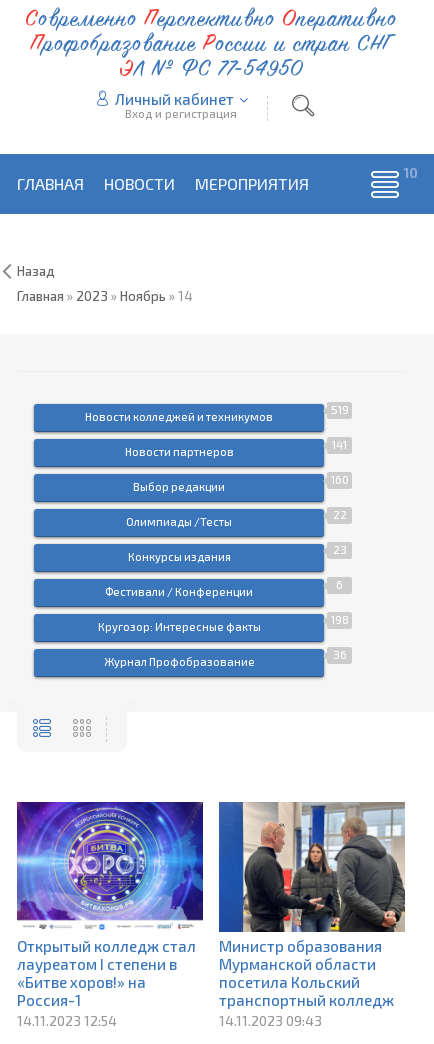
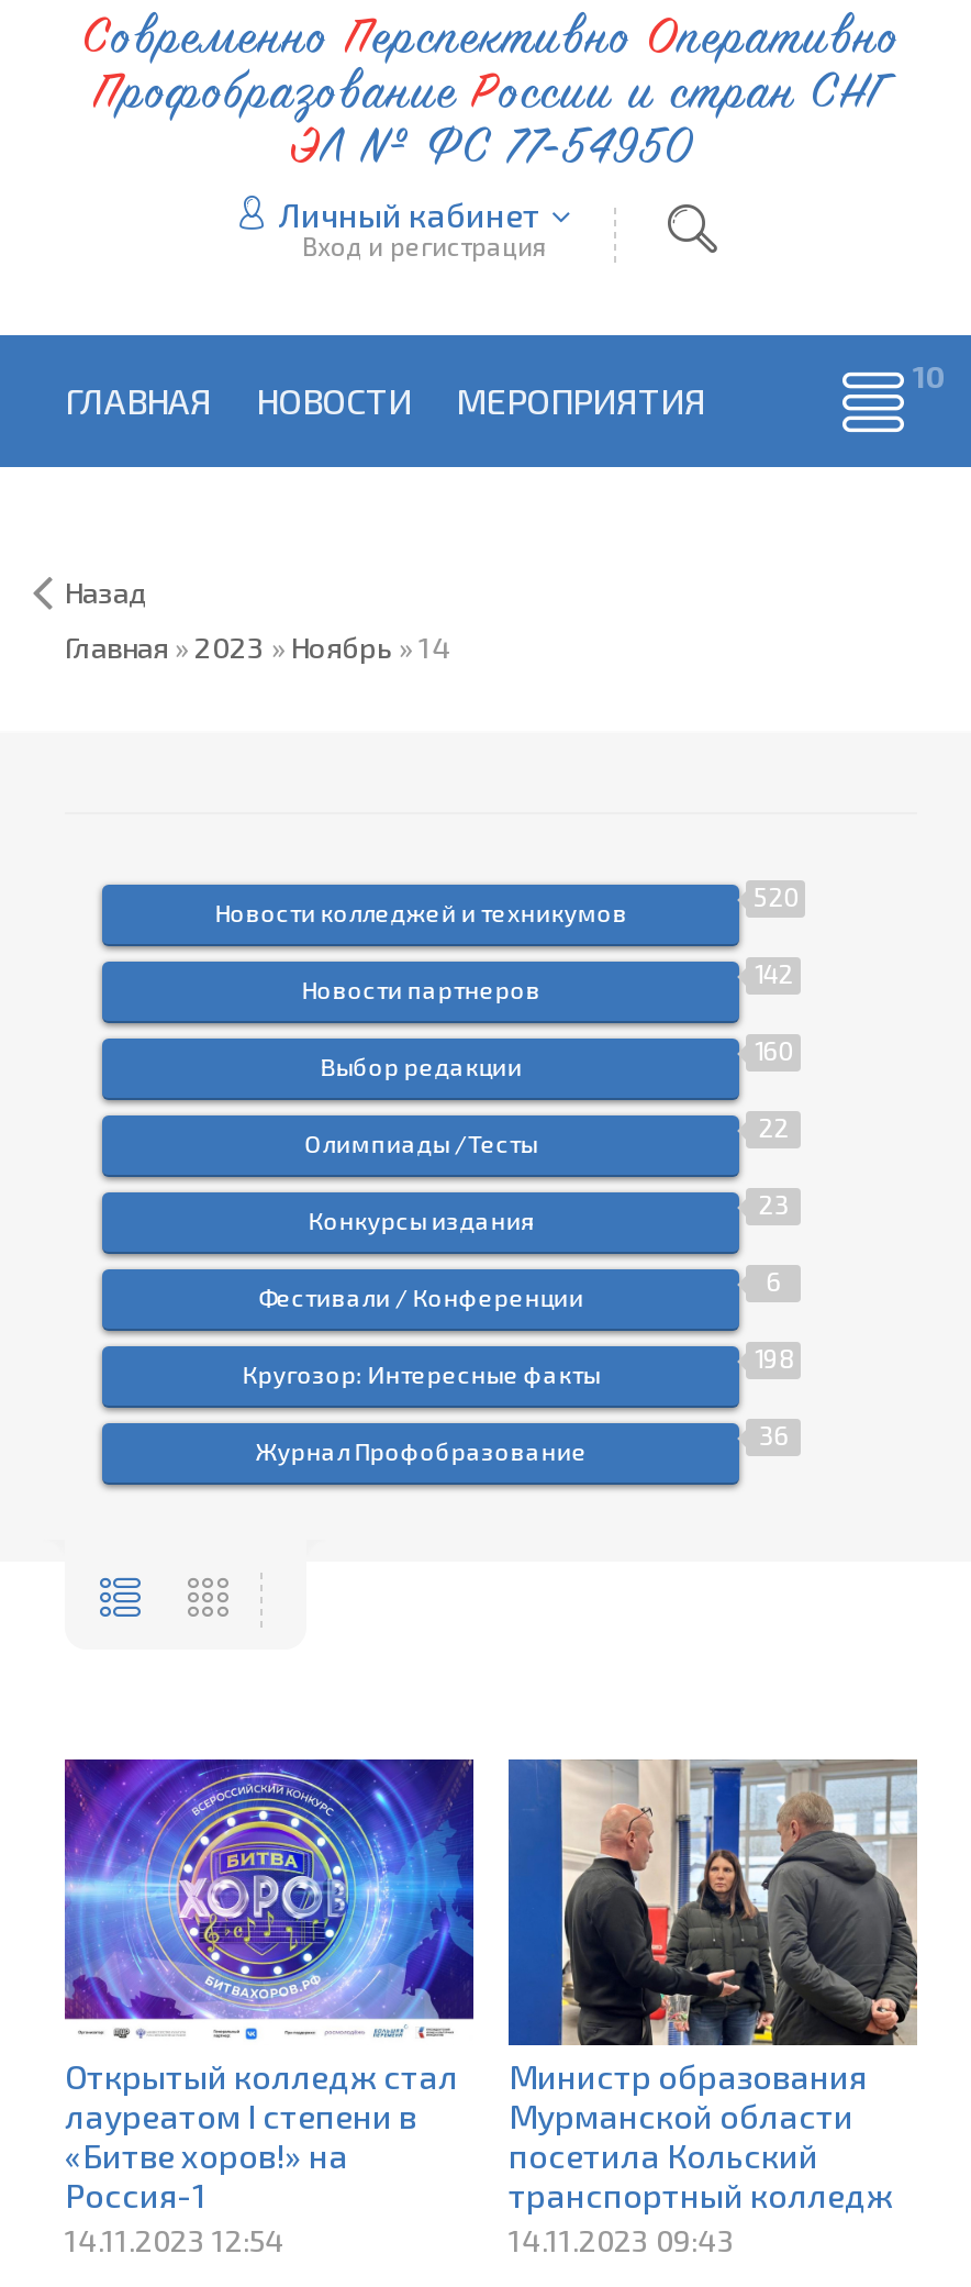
- 519
+ 520

- 141
+ 142
